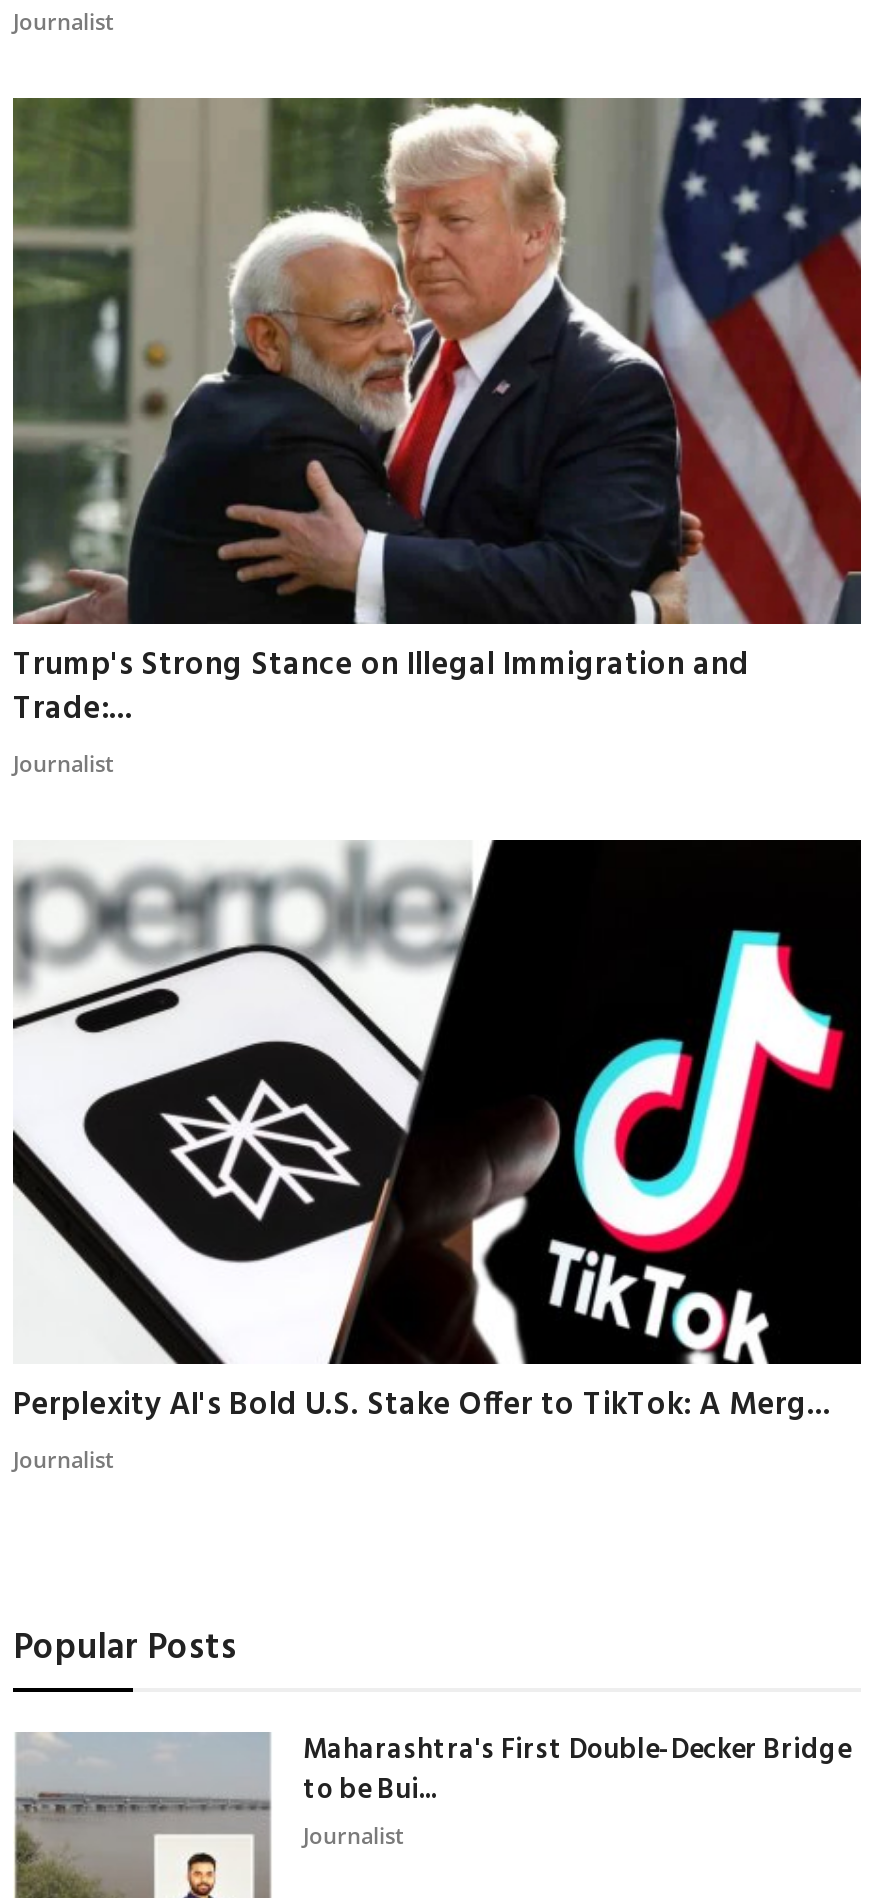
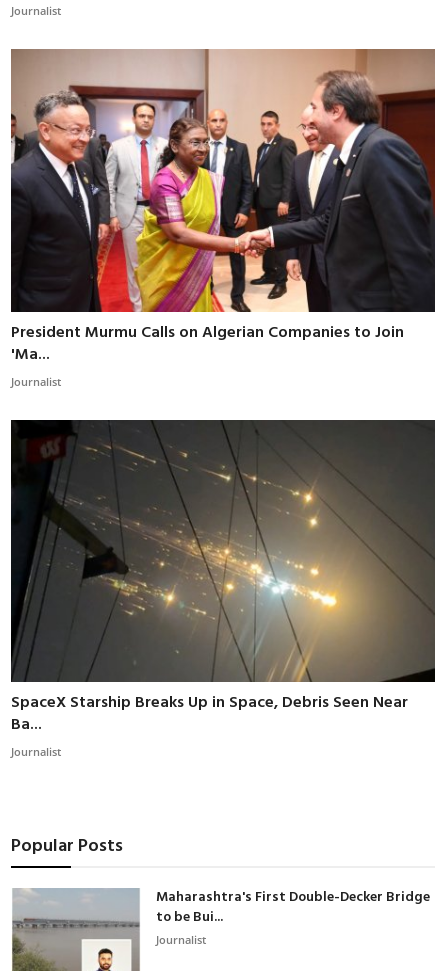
- [image]
- Trump's Strong Stance on Illegal Immigration and
- Trade:...
+ [image]
+ President Murmu Calls on Algerian Companies to Join
+ 'Ma...

- [image]
- Perplexity AI's Bold U.S. Stake Offer to TikTok: A Merg...
+ [image]
+ SpaceX Starship Breaks Up in Space, Debris Seen Near
+ Ba...
